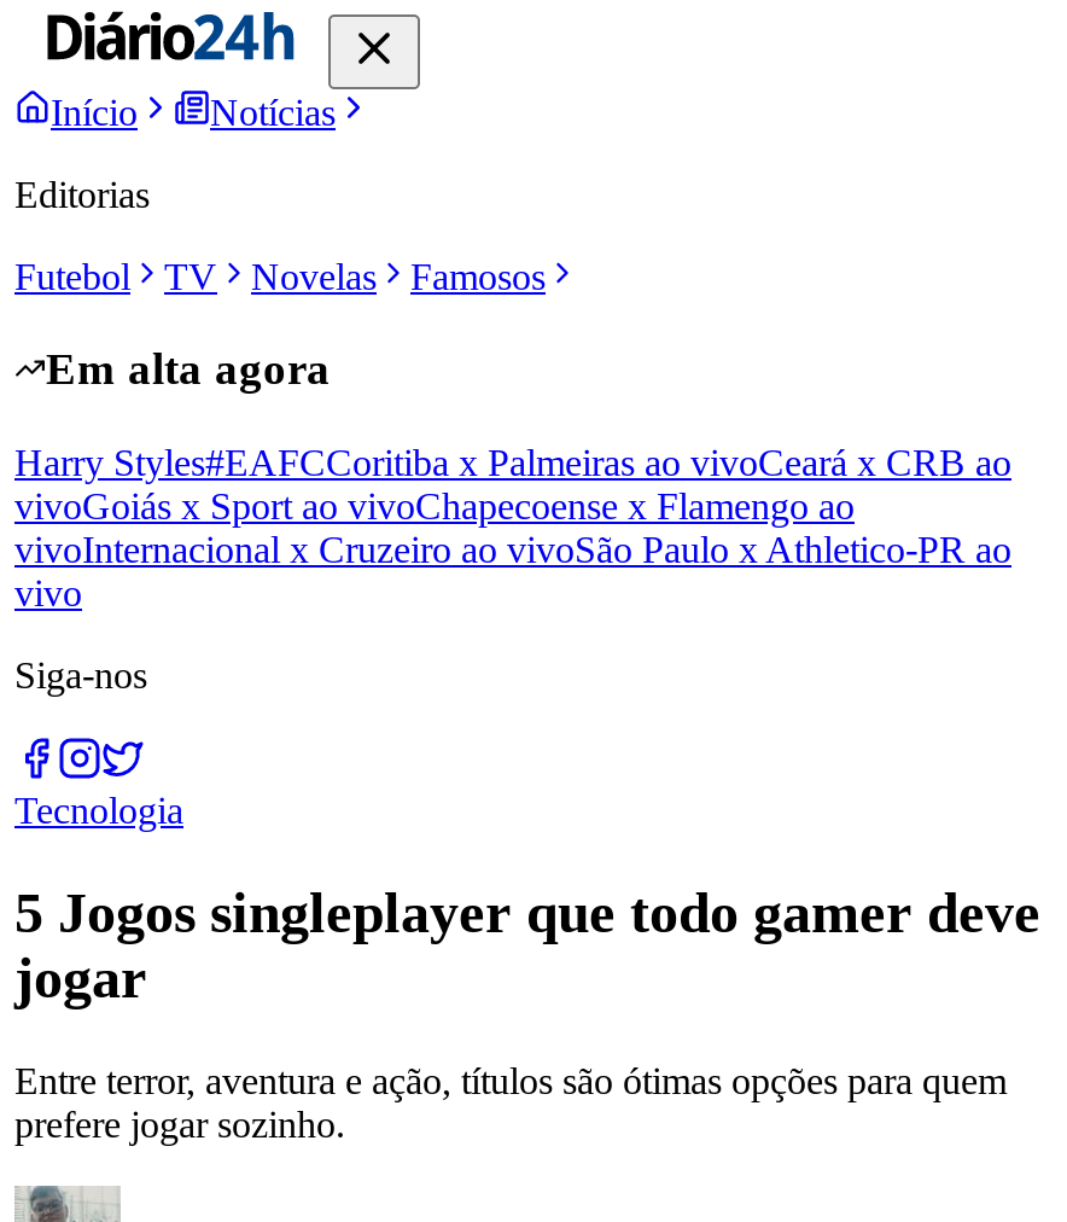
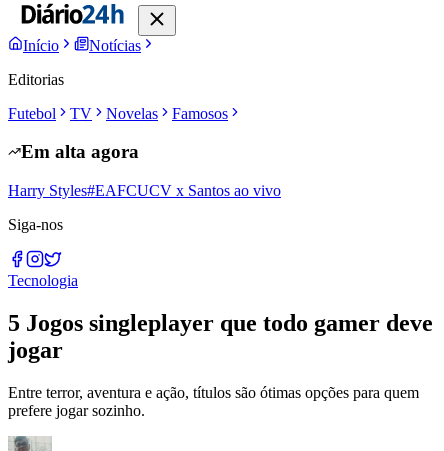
- Harry Styles#EAFCCoritiba x Palmeiras ao vivoCeará x CRB ao
- vivoGoiás x Sport ao vivoChapecoense x Flamengo ao
- vivoInternacional x Cruzeiro ao vivoSão Paulo x Athletico-PR ao
- vivo
+ Harry Styles#EAFCUCV x Santos ao vivo
